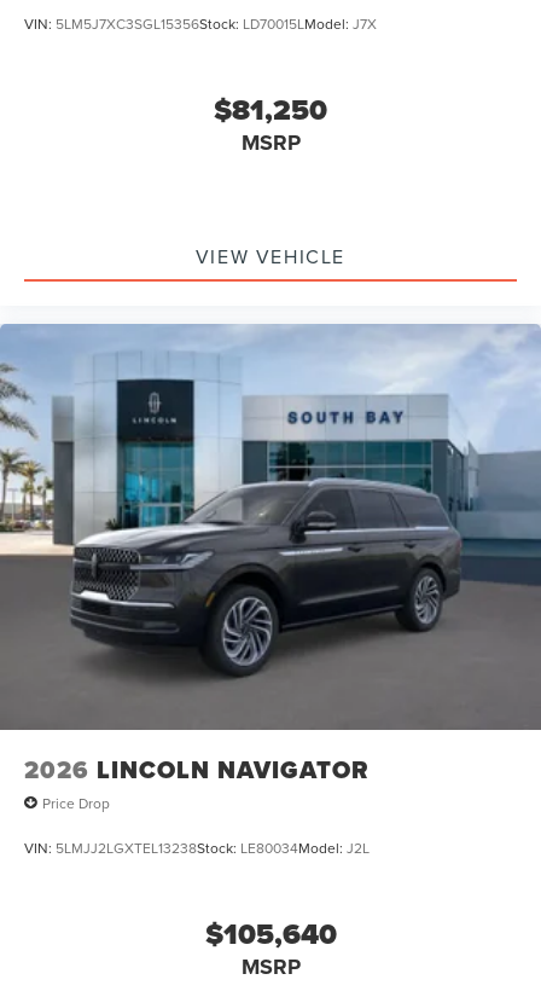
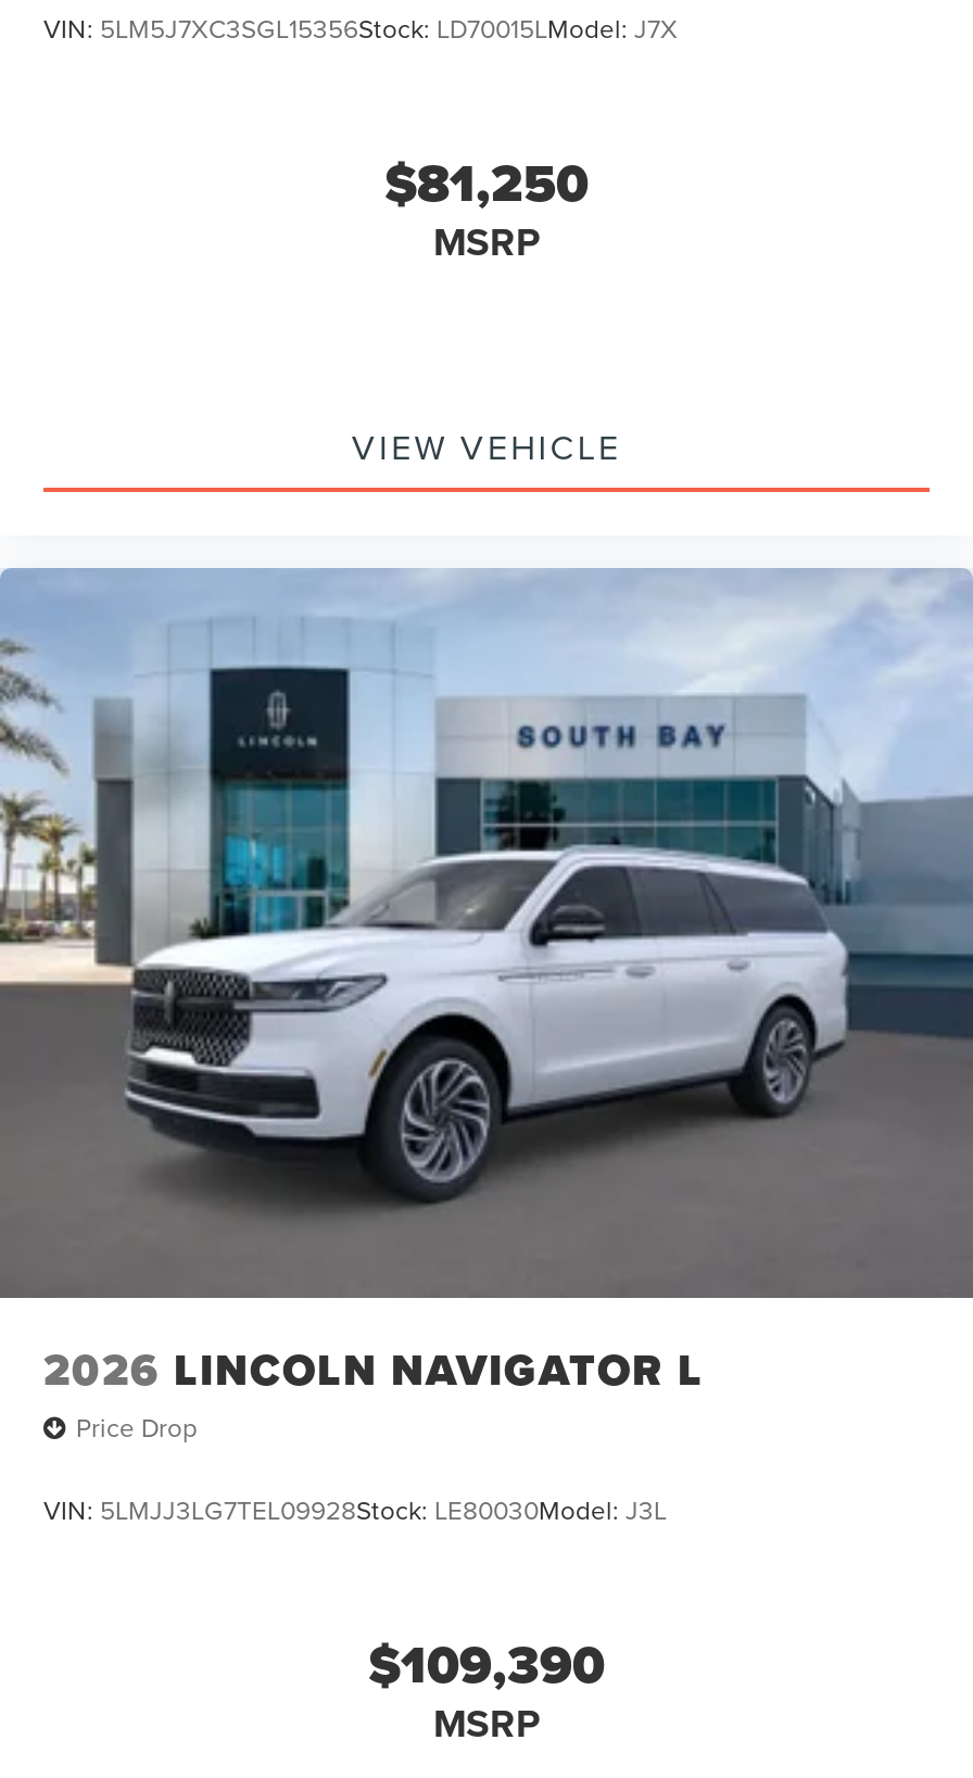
- [image]
+ [image]

- 2026 LINCOLN NAVIGATOR
+ 2026 LINCOLN NAVIGATOR L

- VIN: 5LMJJ2LGXTEL13238Stock: LE80034Model: J2L
+ VIN: 5LMJJ3LG7TEL09928Stock: LE80030Model: J3L

- $105,640
+ $109,390
